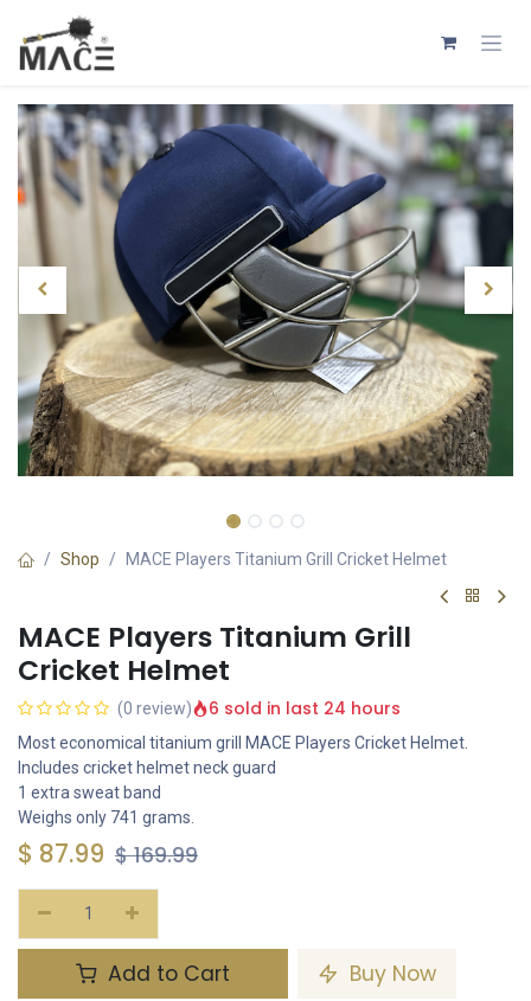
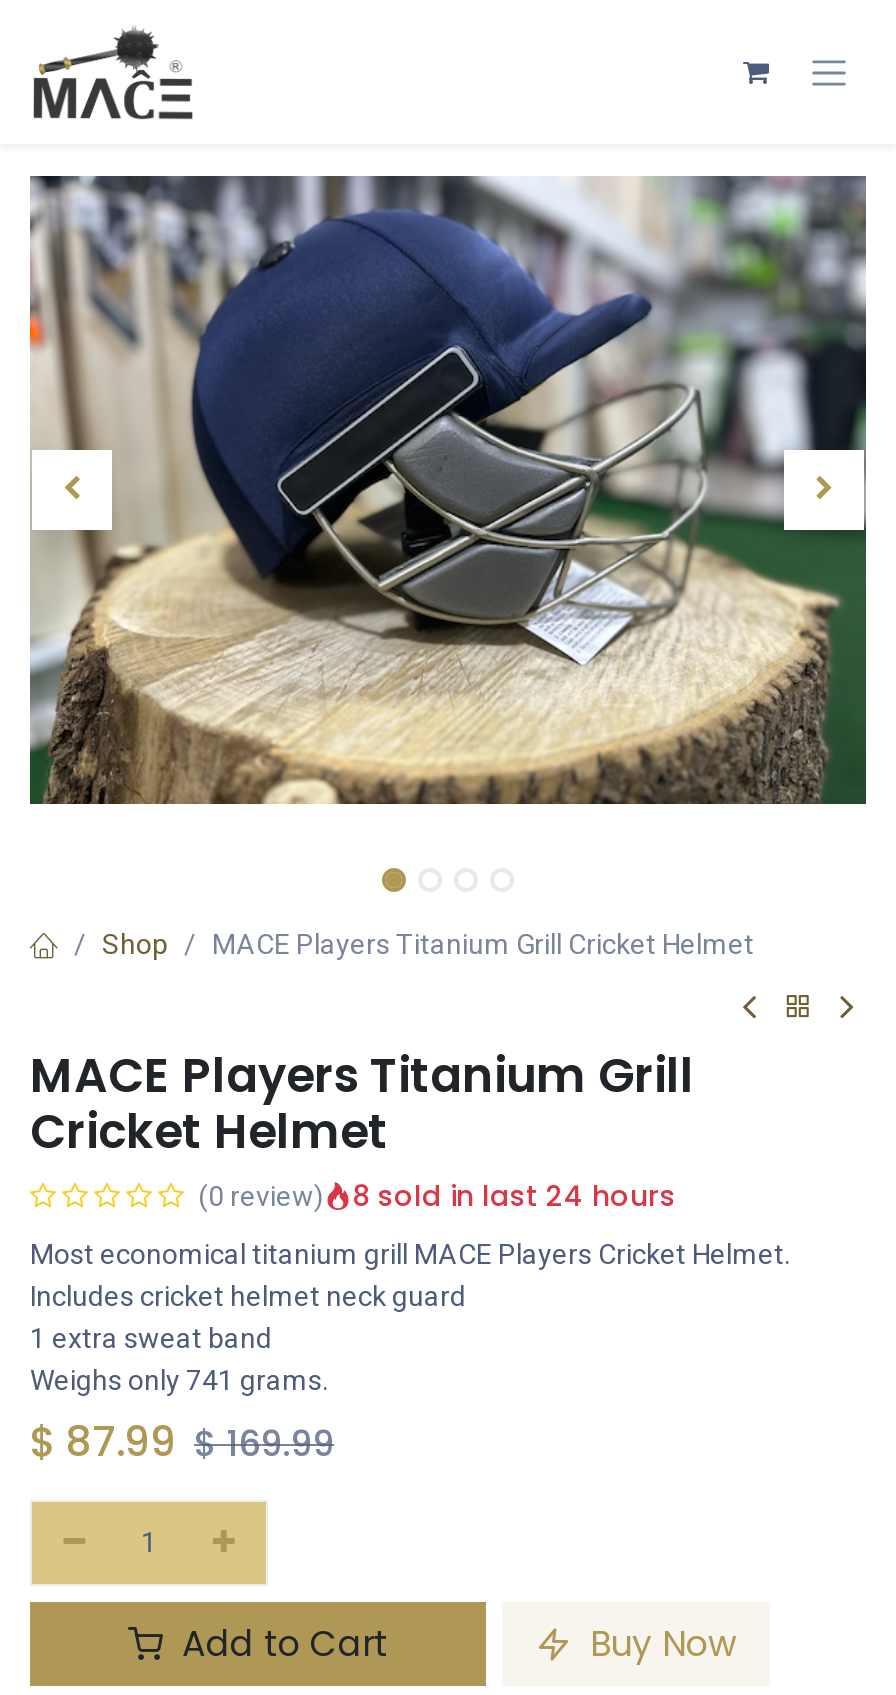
- 6 sold in last 24 hours
+ 8 sold in last 24 hours
